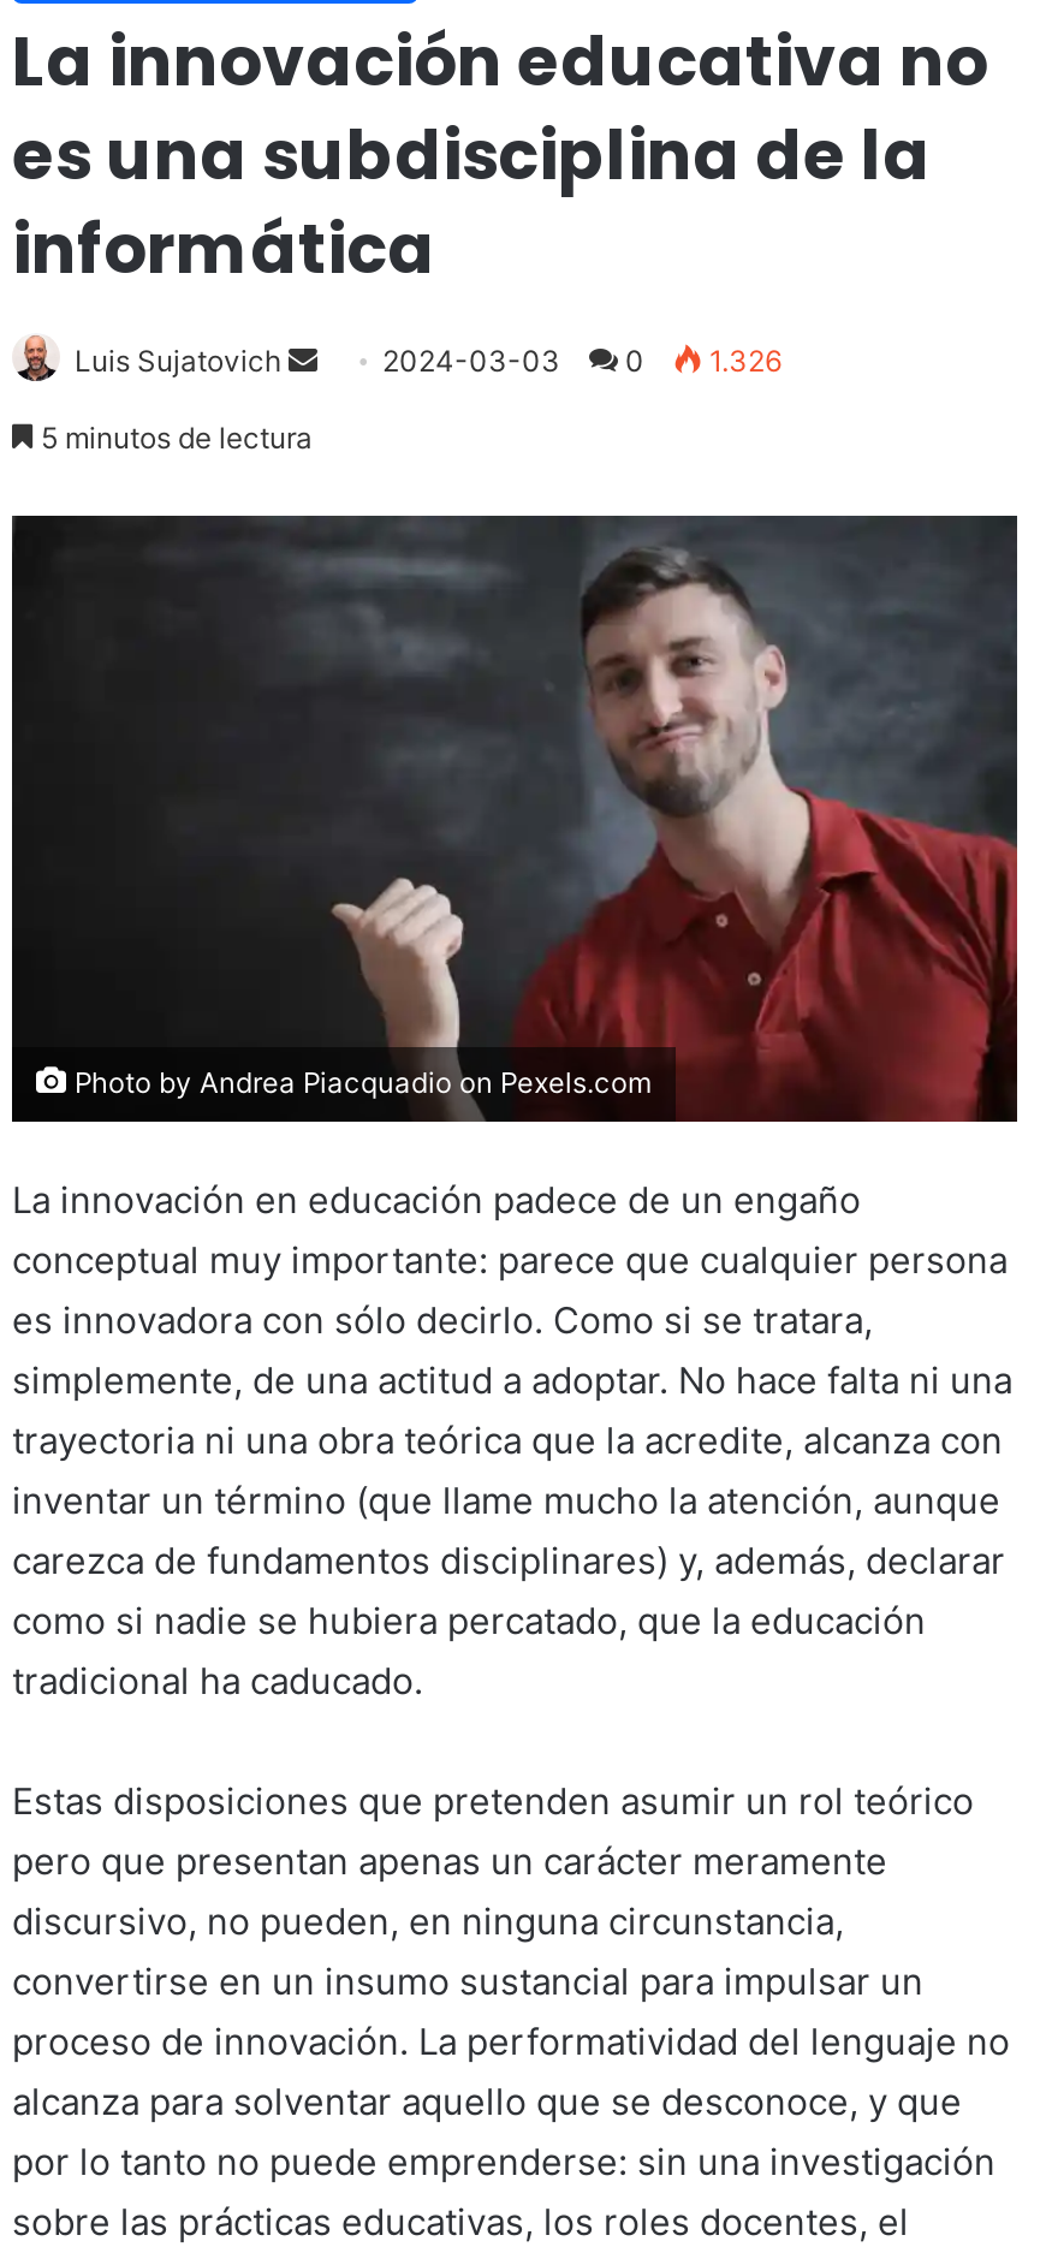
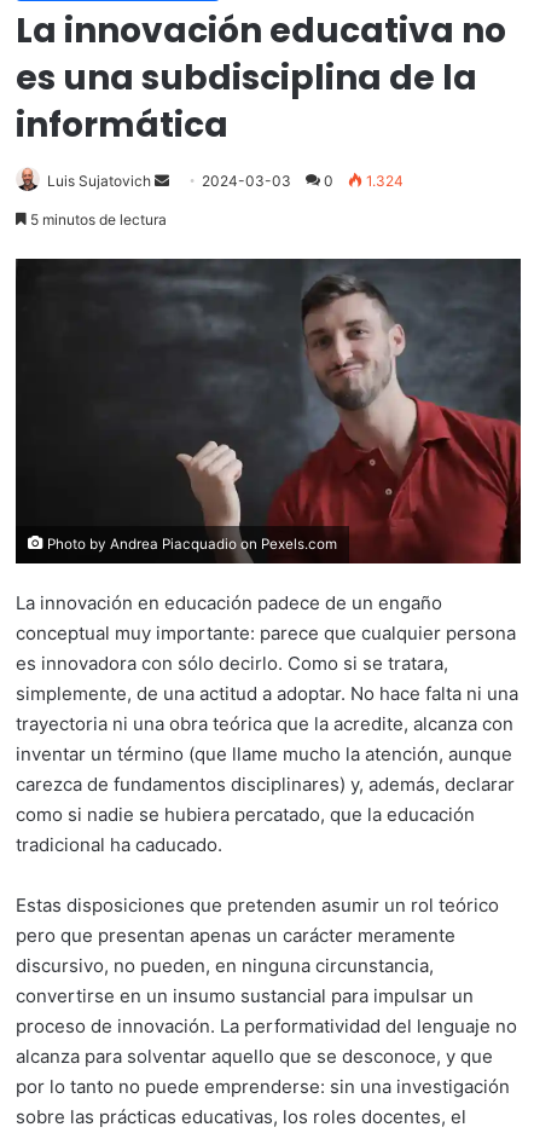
- 1.326
+ 1.324
